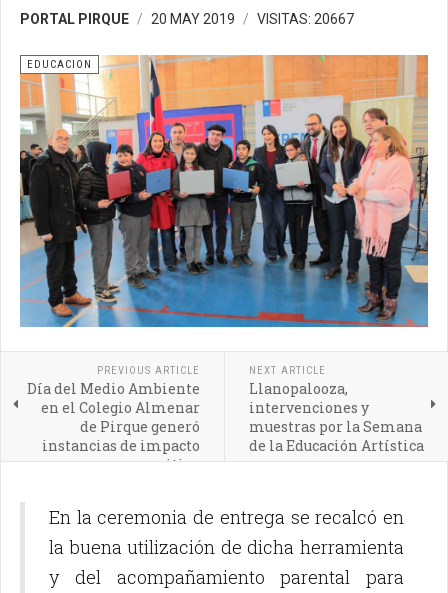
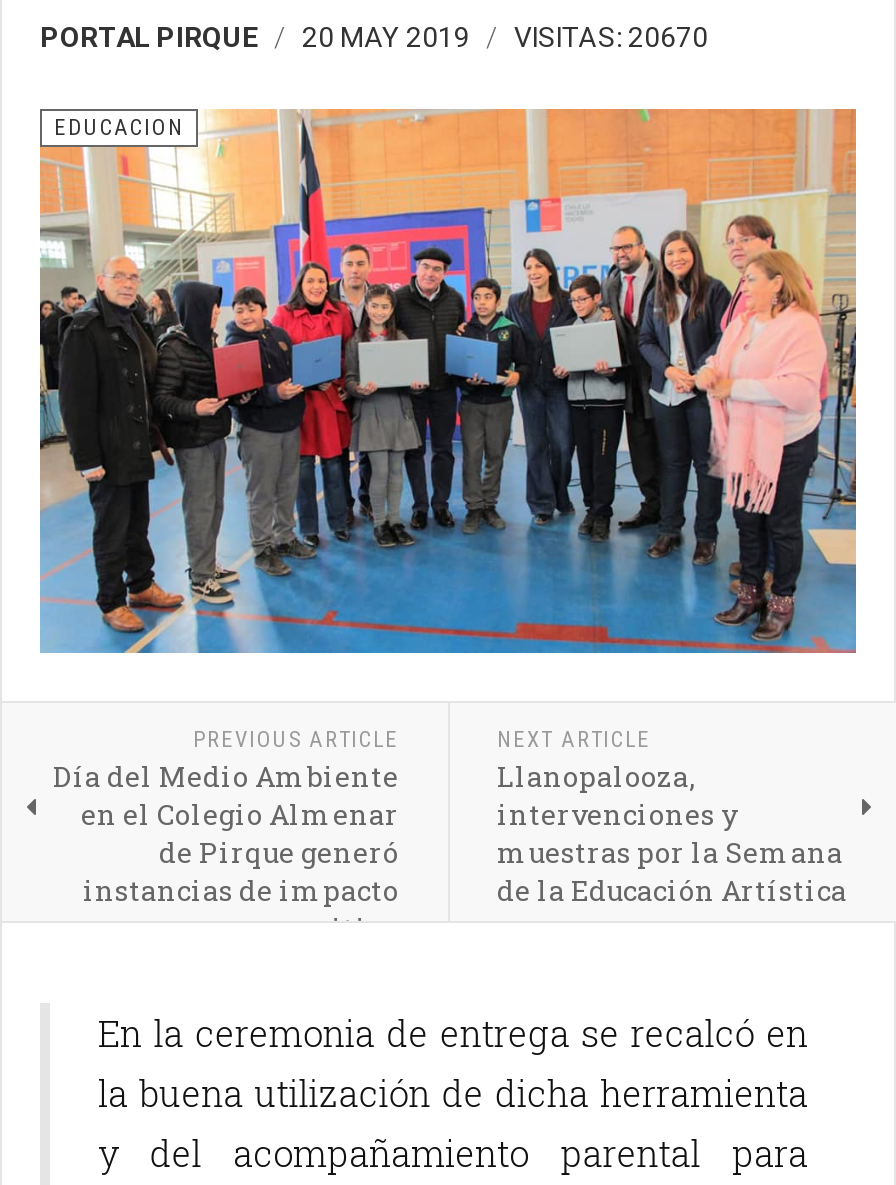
- PORTAL PIRQUE 20 MAY 2019 VISITAS: 20667
+ PORTAL PIRQUE 20 MAY 2019 VISITAS: 20670
